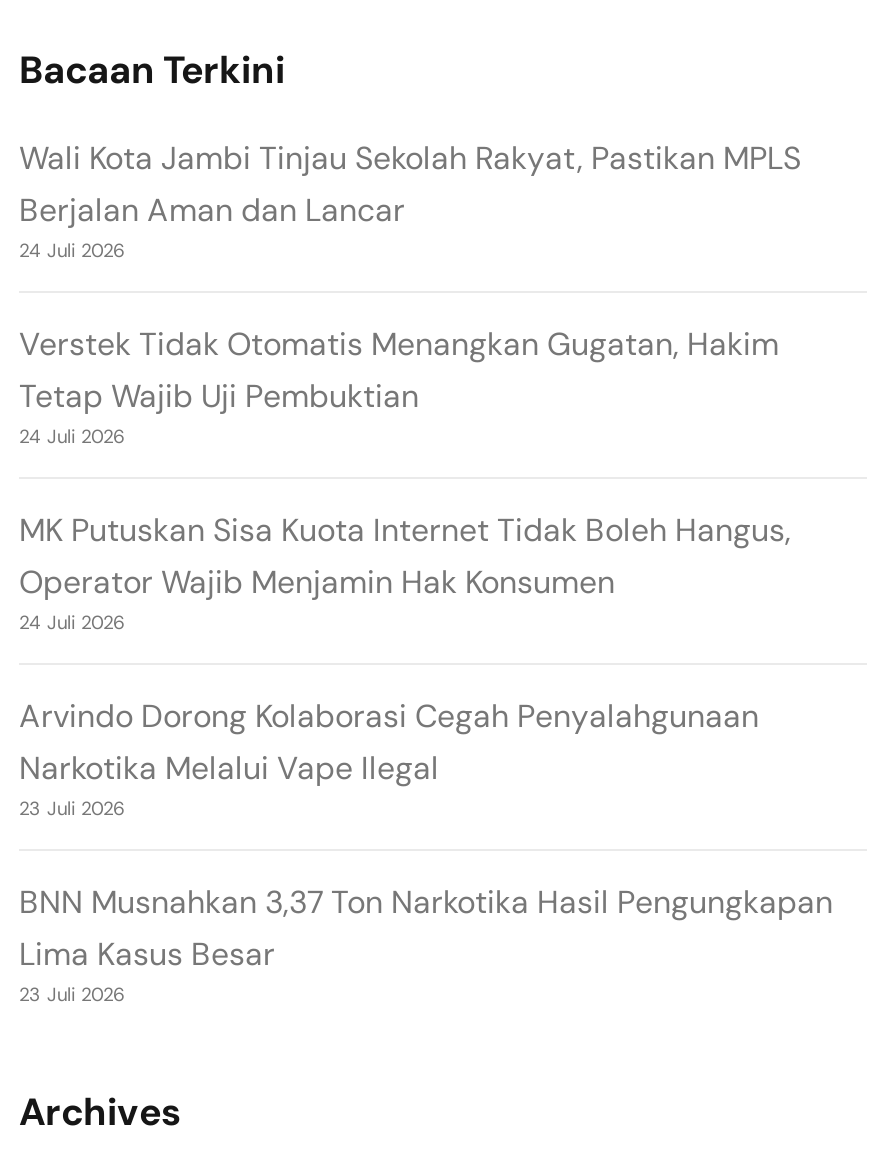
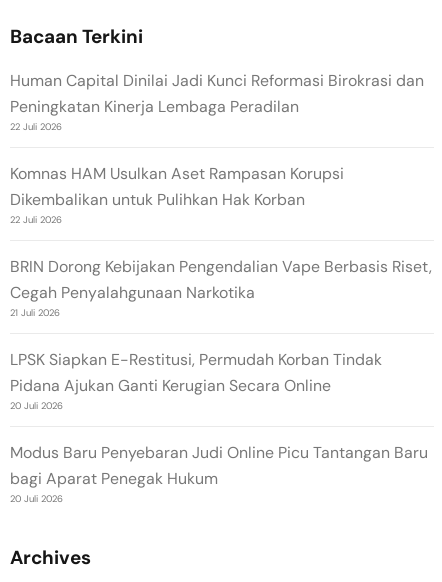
- Wali Kota Jambi Tinjau Sekolah Rakyat, Pastikan MPLS
- Berjalan Aman dan Lancar
- 24 Juli 2026
+ Human Capital Dinilai Jadi Kunci Reformasi Birokrasi dan
+ Peningkatan Kinerja Lembaga Peradilan
+ 22 Juli 2026

- Verstek Tidak Otomatis Menangkan Gugatan, Hakim
- Tetap Wajib Uji Pembuktian
- 24 Juli 2026
+ Komnas HAM Usulkan Aset Rampasan Korupsi
+ Dikembalikan untuk Pulihkan Hak Korban
+ 22 Juli 2026

- MK Putuskan Sisa Kuota Internet Tidak Boleh Hangus,
- Operator Wajib Menjamin Hak Konsumen
- 24 Juli 2026
+ BRIN Dorong Kebijakan Pengendalian Vape Berbasis Riset,
+ Cegah Penyalahgunaan Narkotika
+ 21 Juli 2026

- Arvindo Dorong Kolaborasi Cegah Penyalahgunaan
- Narkotika Melalui Vape Ilegal
- 23 Juli 2026
+ LPSK Siapkan E-Restitusi, Permudah Korban Tindak
+ Pidana Ajukan Ganti Kerugian Secara Online
+ 20 Juli 2026

- BNN Musnahkan 3,37 Ton Narkotika Hasil Pengungkapan
- Lima Kasus Besar
- 23 Juli 2026
+ Modus Baru Penyebaran Judi Online Picu Tantangan Baru
+ bagi Aparat Penegak Hukum
+ 20 Juli 2026
